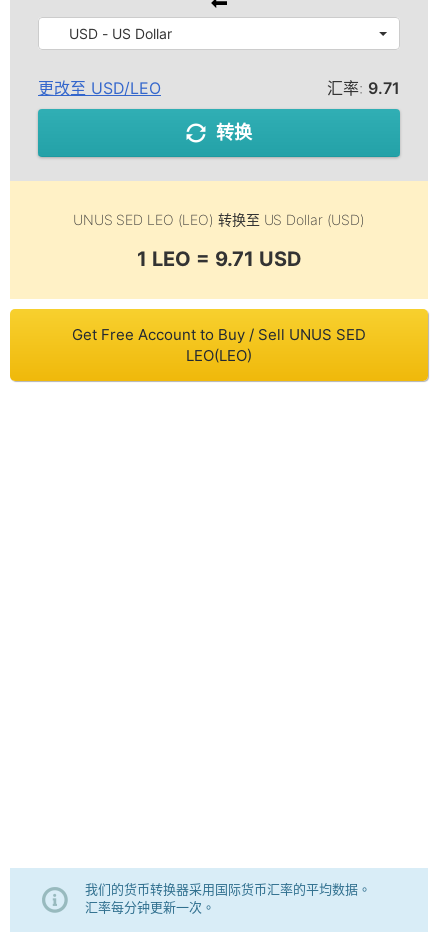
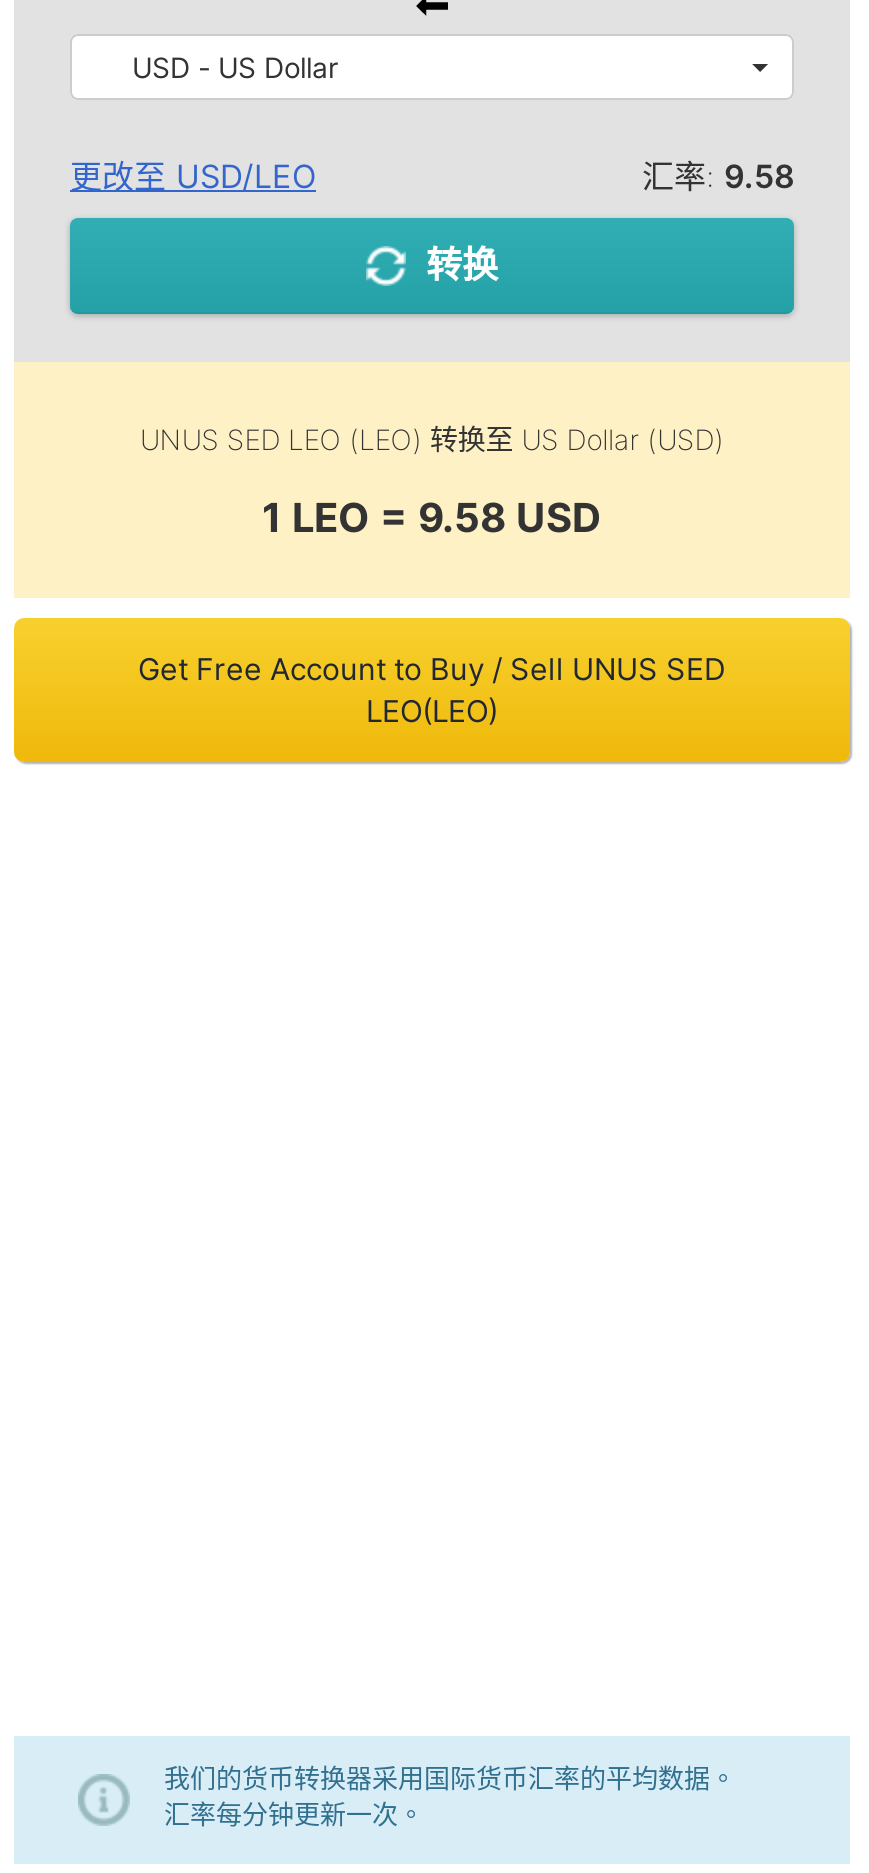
- 汇率: 9.71
+ 汇率: 9.58

- 1 LEO = 9.71 USD
+ 1 LEO = 9.58 USD
